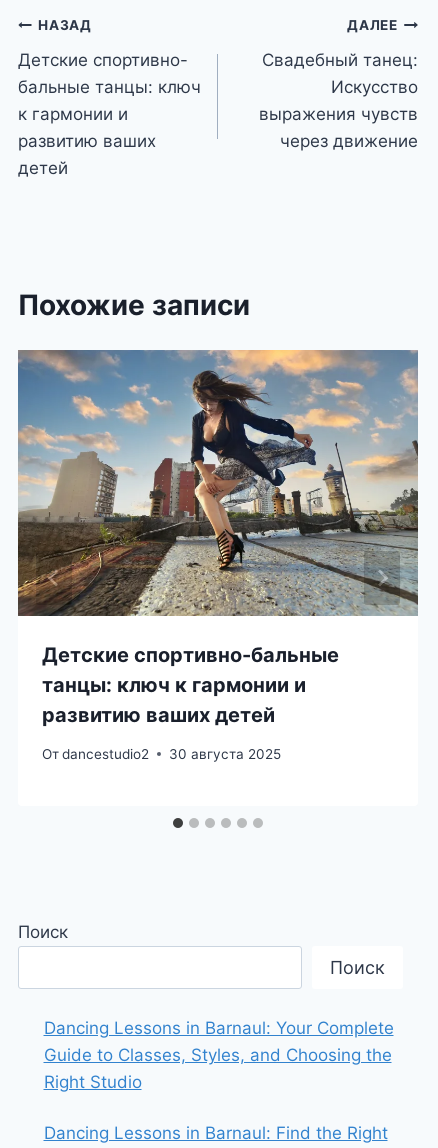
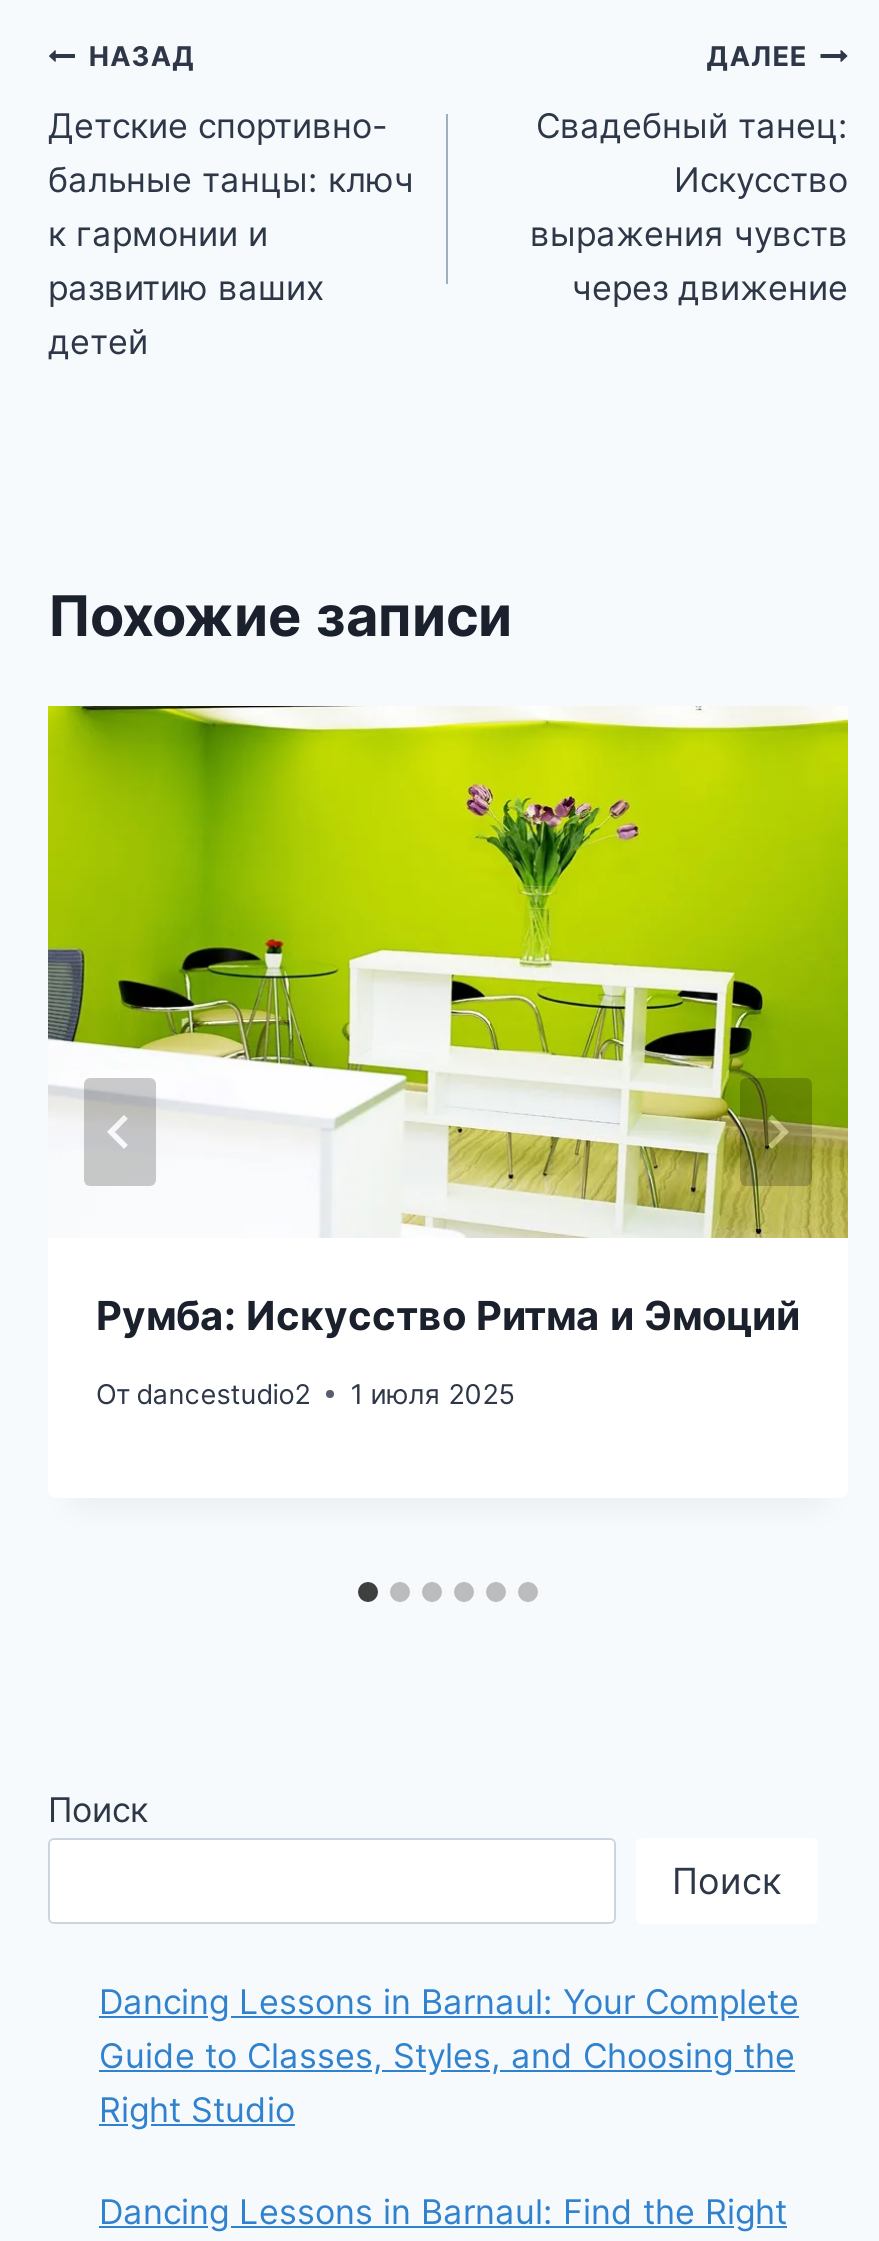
- [image]
- Детские спортивно-бальные
- танцы: ключ к гармонии и
- развитию ваших детей
+ [image]
+ Румба: Искусство Ритма и Эмоций

- От dancestudio2 30 августа 2025
+ От dancestudio2 1 июля 2025

moved up: От dancestudio2
